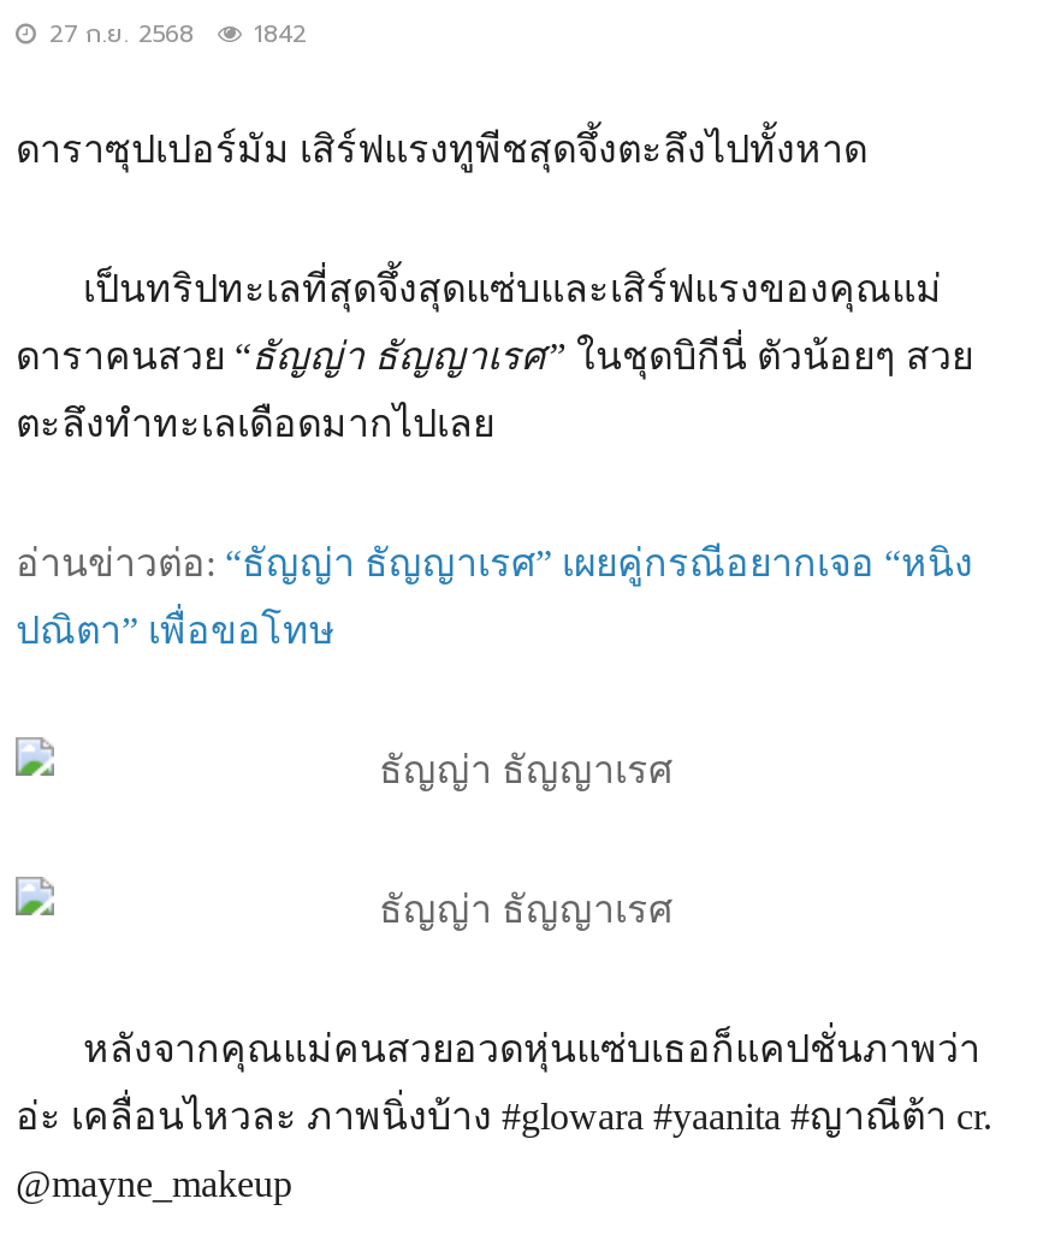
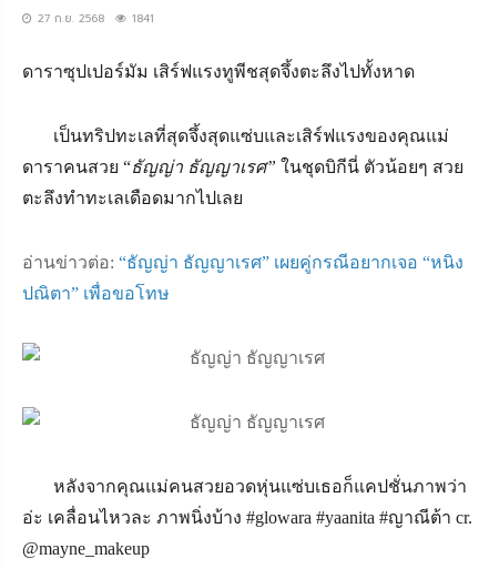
- 27 ก.ย. 2568 1842
+ 27 ก.ย. 2568 1841
